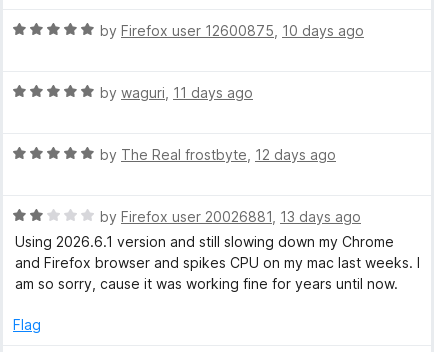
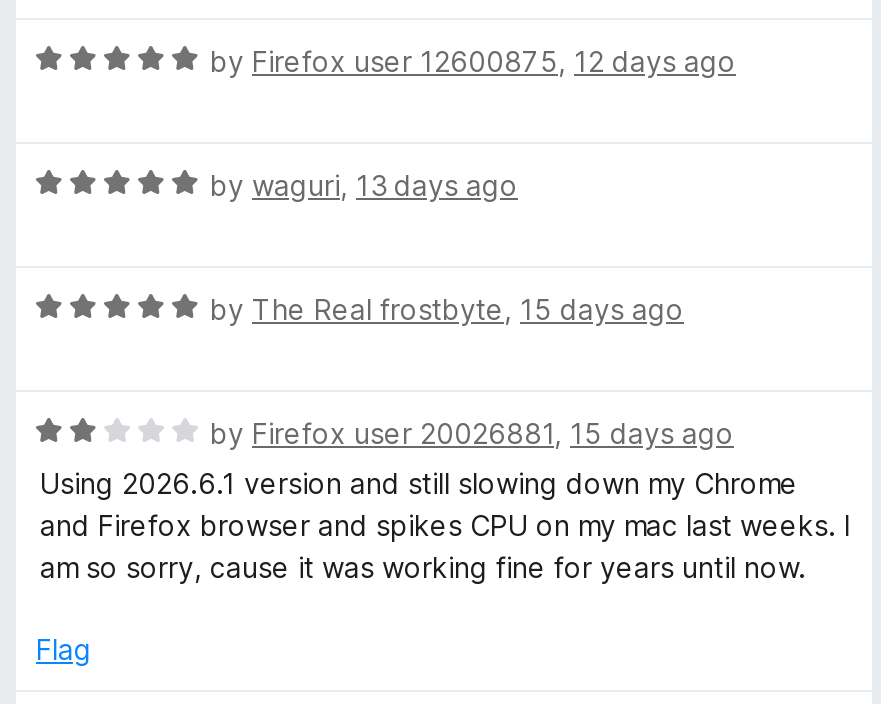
- by Firefox user 12600875, 10 days ago
+ by Firefox user 12600875, 12 days ago

- by waguri, 11 days ago
+ by waguri, 13 days ago

- by The Real frostbyte, 12 days ago
+ by The Real frostbyte, 15 days ago

- by Firefox user 20026881, 13 days ago
+ by Firefox user 20026881, 15 days ago
